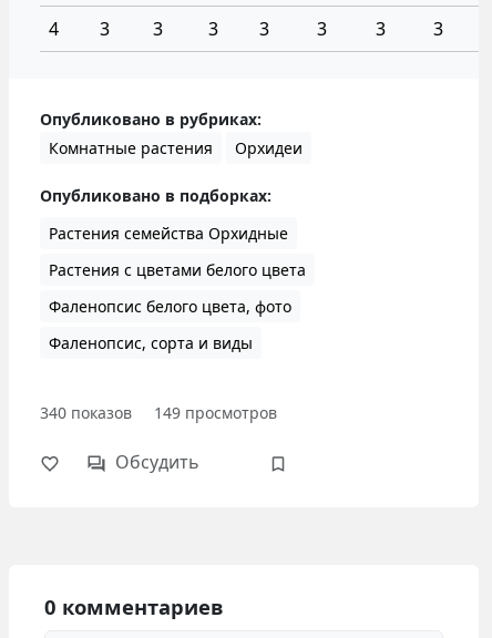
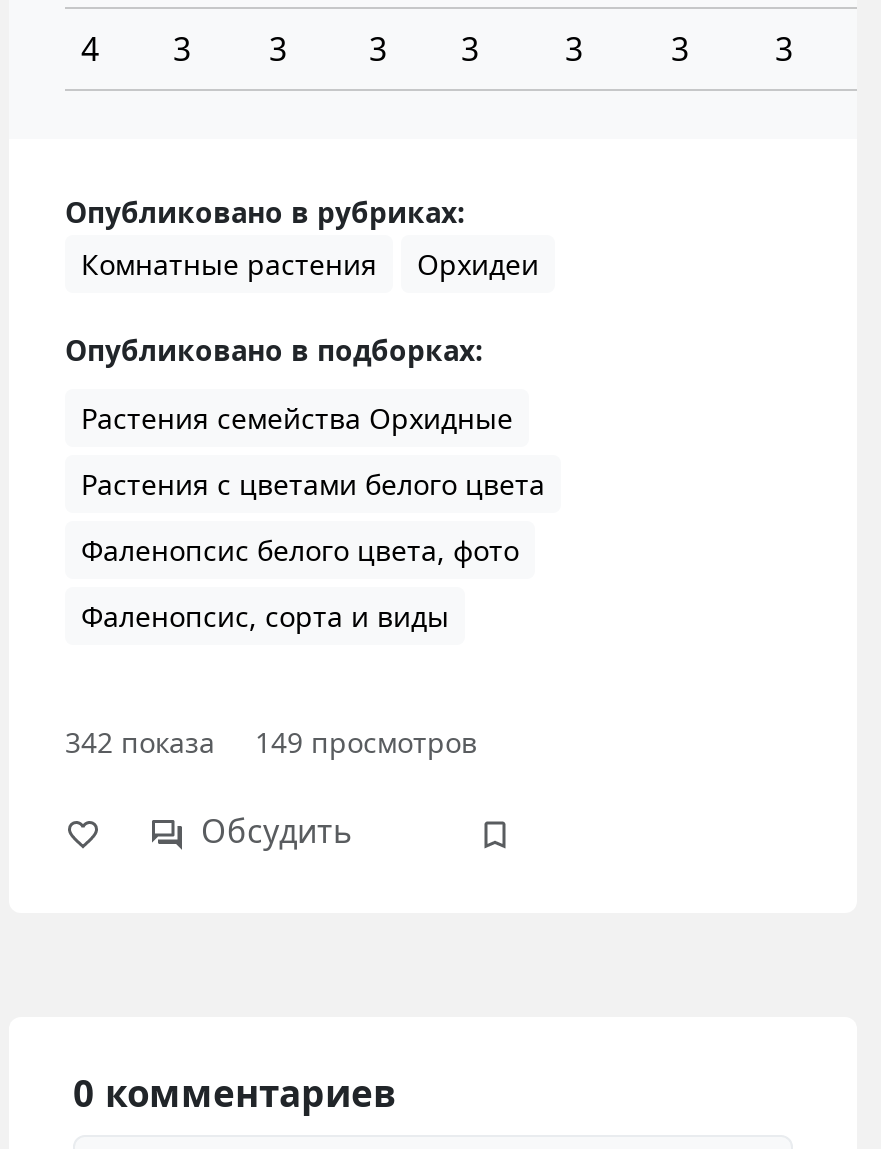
- 340 показов 149 просмотров
+ 342 показа 149 просмотров
